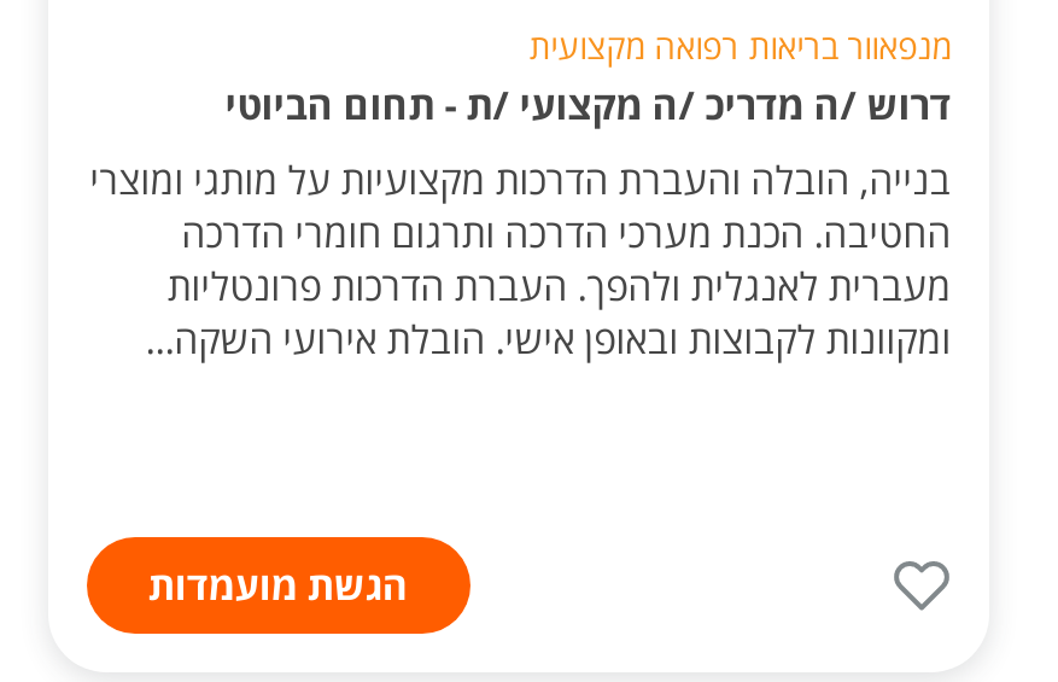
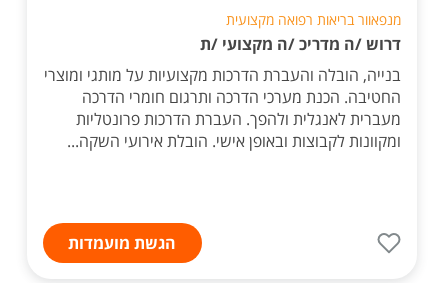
- דרוש /ה מדריכ /ה מקצועי /ת - תחום הביוטי
+ דרוש /ה מדריכ /ה מקצועי /ת
